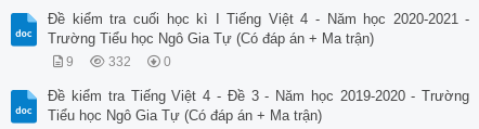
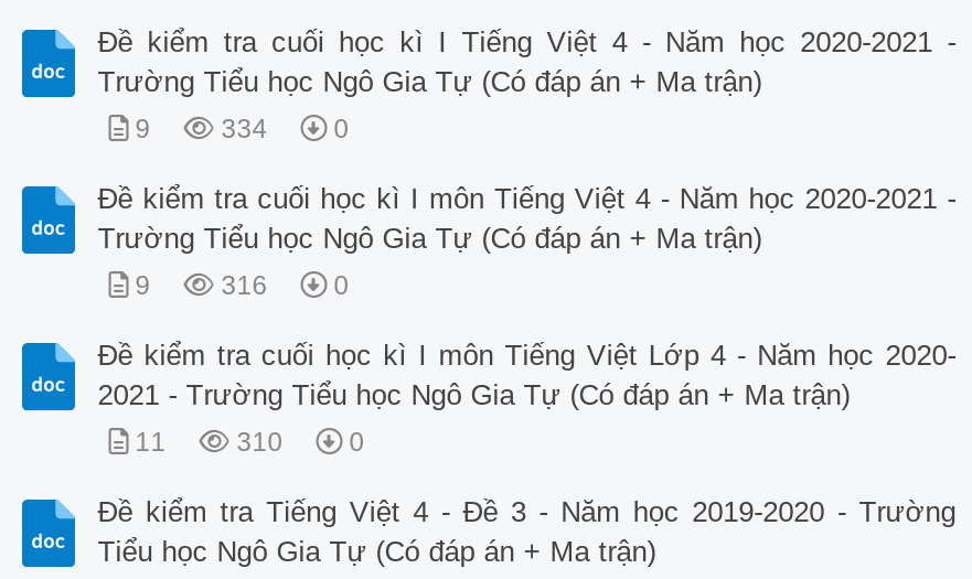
- 332
+ 334
+ 0
+ Đề kiểm tra cuối học kì I môn Tiếng Việt 4 - Năm học 2020-2021 -
+ Trường Tiểu học Ngô Gia Tự (Có đáp án + Ma trận)
+ 9
+ 316
+ 0
+ Đề kiểm tra cuối học kì I môn Tiếng Việt Lớp 4 - Năm học 2020-
+ 2021 - Trường Tiểu học Ngô Gia Tự (Có đáp án + Ma trận)
+ 11
+ 310
